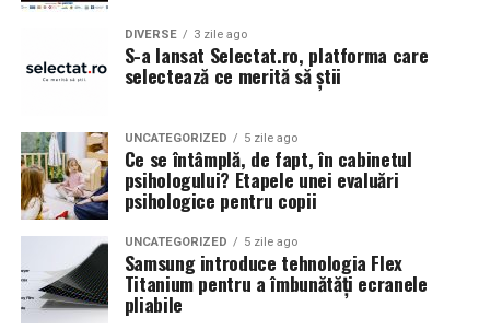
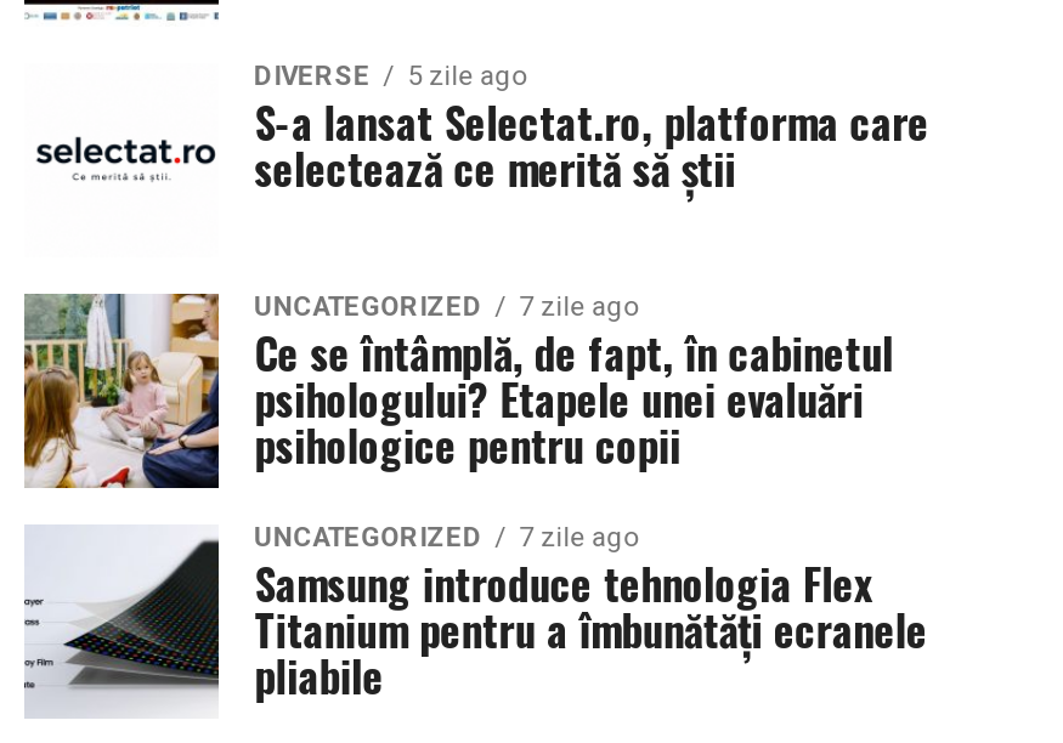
- DIVERSE 3 zile ago
+ DIVERSE 5 zile ago

- UNCATEGORIZED 5 zile ago
+ UNCATEGORIZED 7 zile ago

- UNCATEGORIZED 5 zile ago
+ UNCATEGORIZED 7 zile ago
